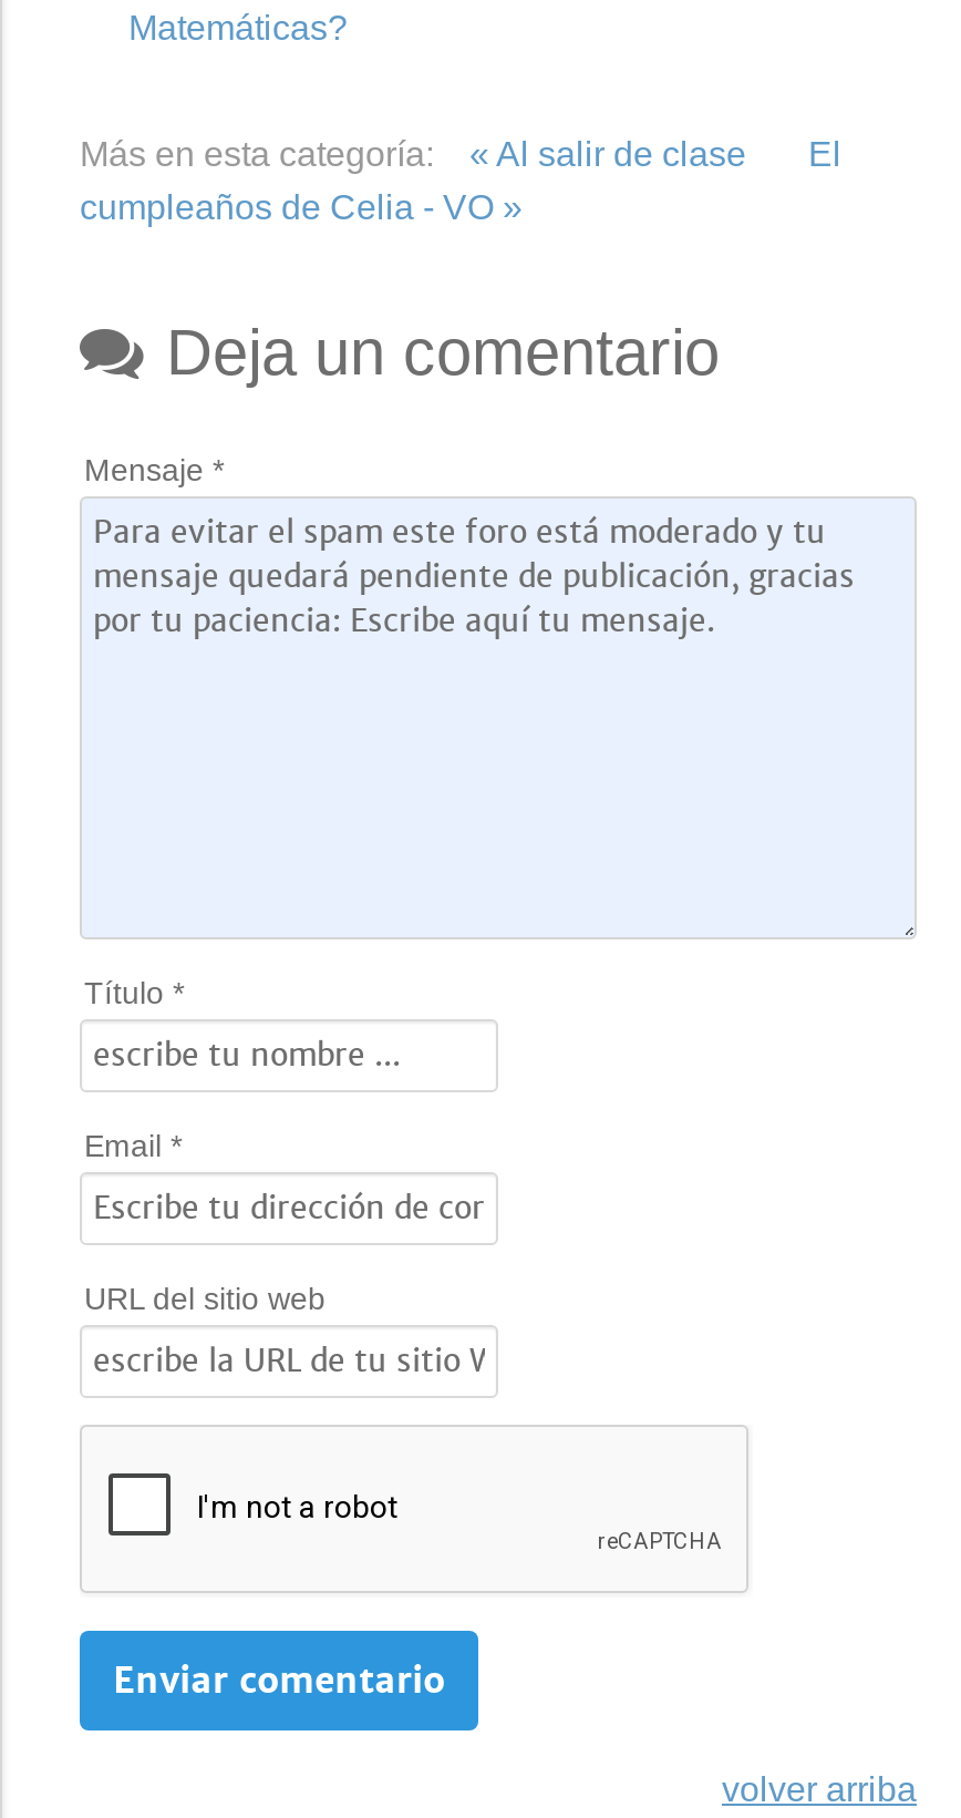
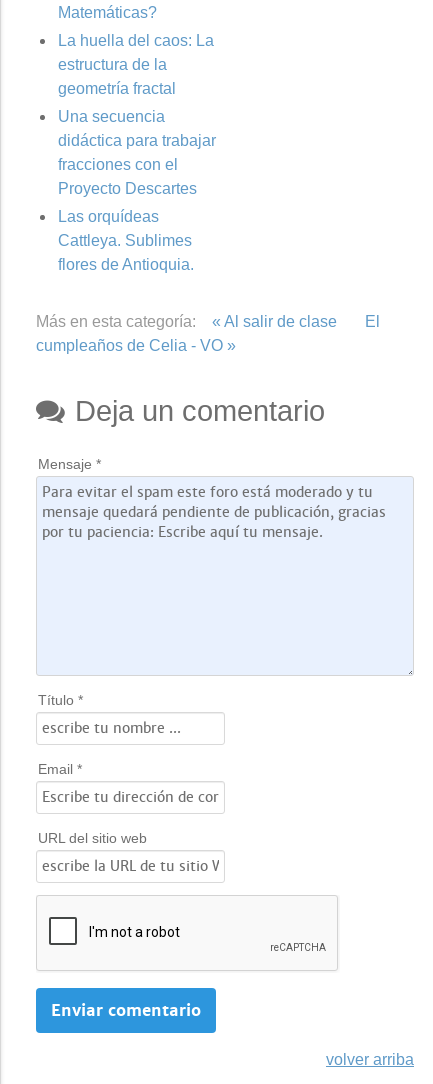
+ La huella del caos: La
+ estructura de la
+ geometría fractal
+ Una secuencia
+ didáctica para trabajar
+ fracciones con el
+ Proyecto Descartes
+ Las orquídeas
+ Cattleya. Sublimes
+ flores de Antioquia.
